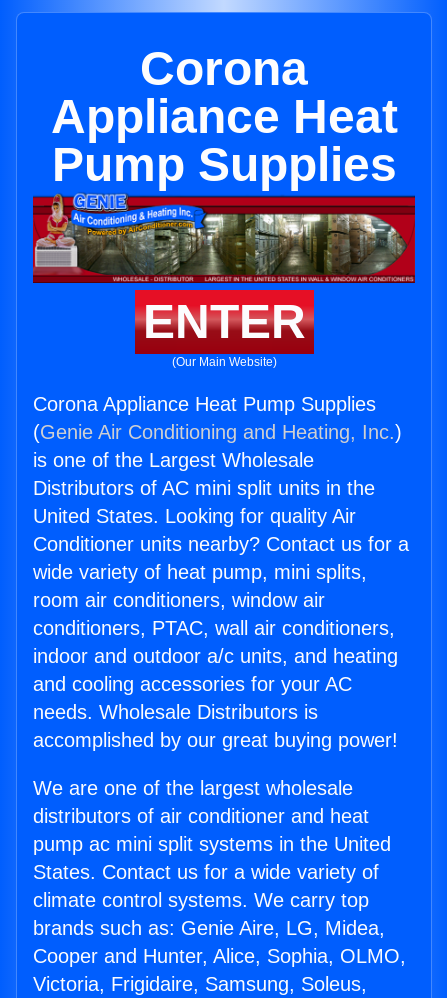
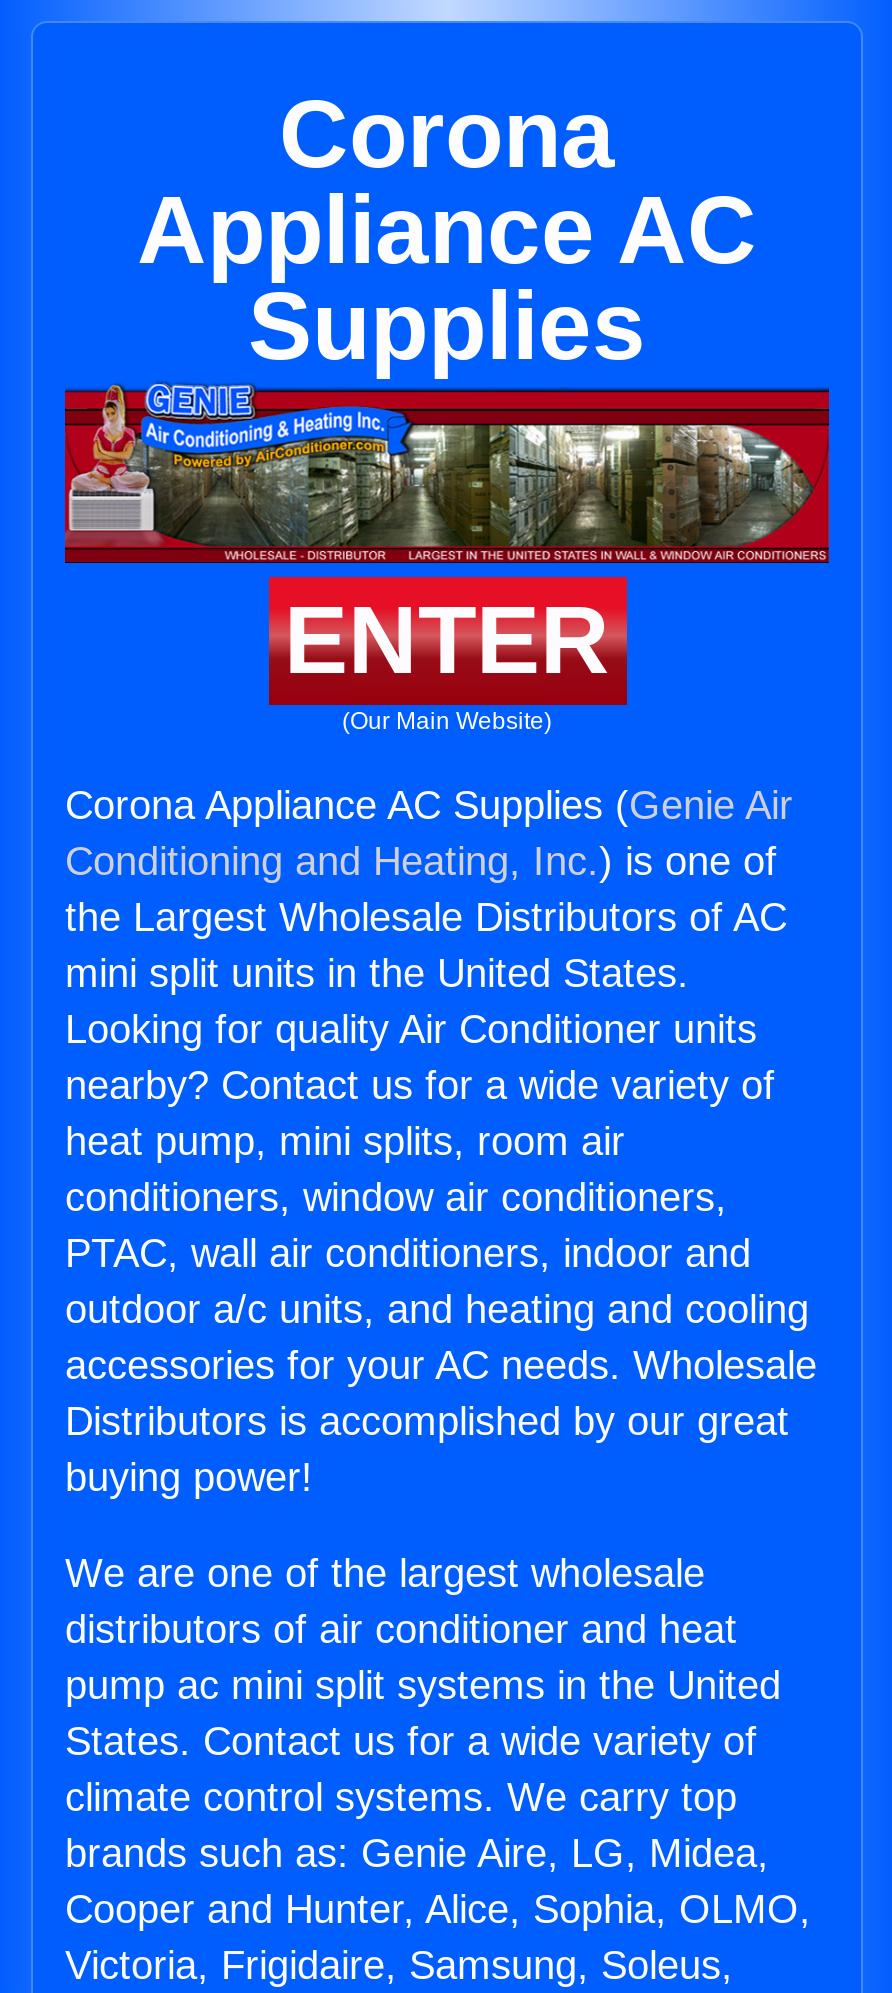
- Appliance Heat
- Pump Supplies
+ Appliance AC
+ Supplies

- Corona Appliance Heat Pump Supplies
- (Genie Air Conditioning and Heating, Inc.)
- is one of the Largest Wholesale
- Distributors of AC mini split units in the
- United States. Looking for quality Air
- Conditioner units nearby? Contact us for a
- wide variety of heat pump, mini splits,
- room air conditioners, window air
- conditioners, PTAC, wall air conditioners,
- indoor and outdoor a/c units, and heating
- and cooling accessories for your AC
- needs. Wholesale Distributors is
- accomplished by our great buying power!
+ Corona Appliance AC Supplies (Genie Air
+ Conditioning and Heating, Inc.) is one of
+ the Largest Wholesale Distributors of AC
+ mini split units in the United States.
+ Looking for quality Air Conditioner units
+ nearby? Contact us for a wide variety of
+ heat pump, mini splits, room air
+ conditioners, window air conditioners,
+ PTAC, wall air conditioners, indoor and
+ outdoor a/c units, and heating and cooling
+ accessories for your AC needs. Wholesale
+ Distributors is accomplished by our great
+ buying power!
